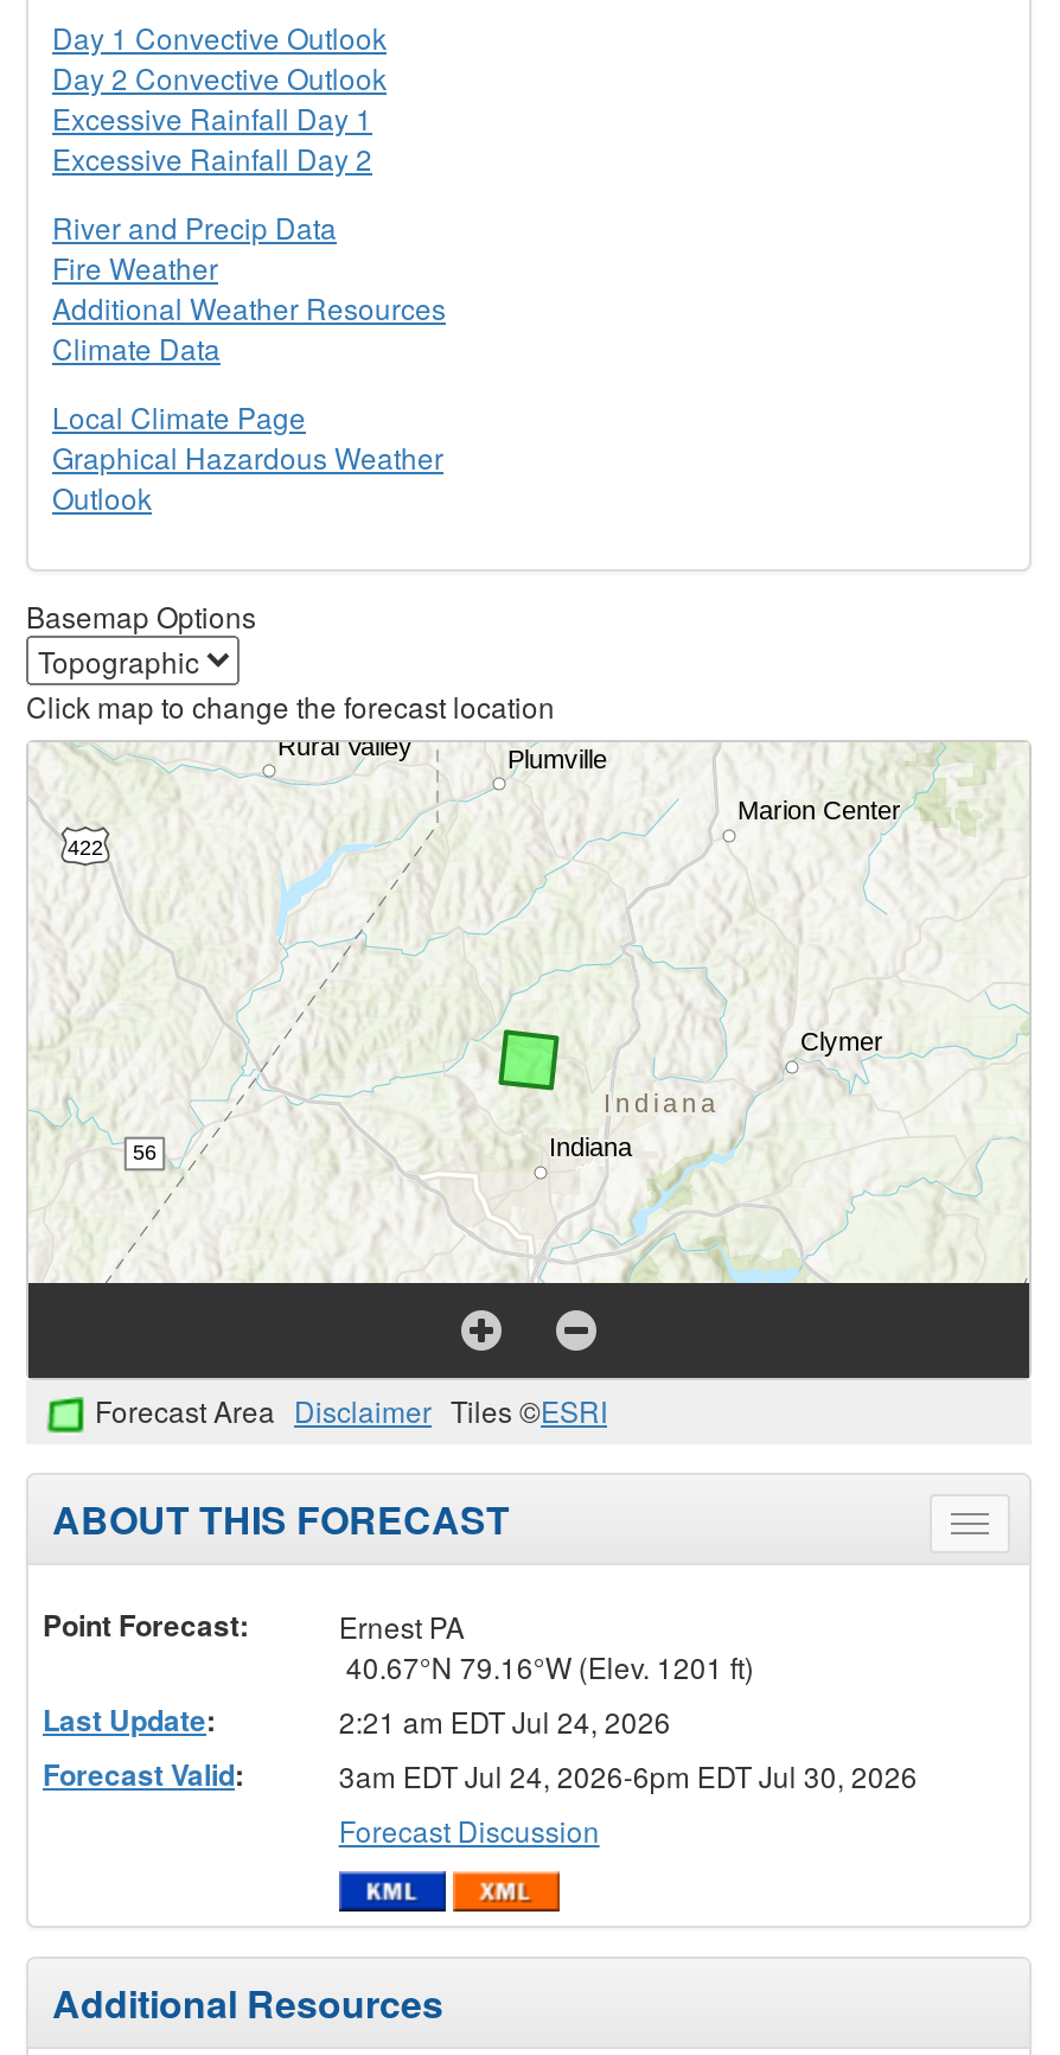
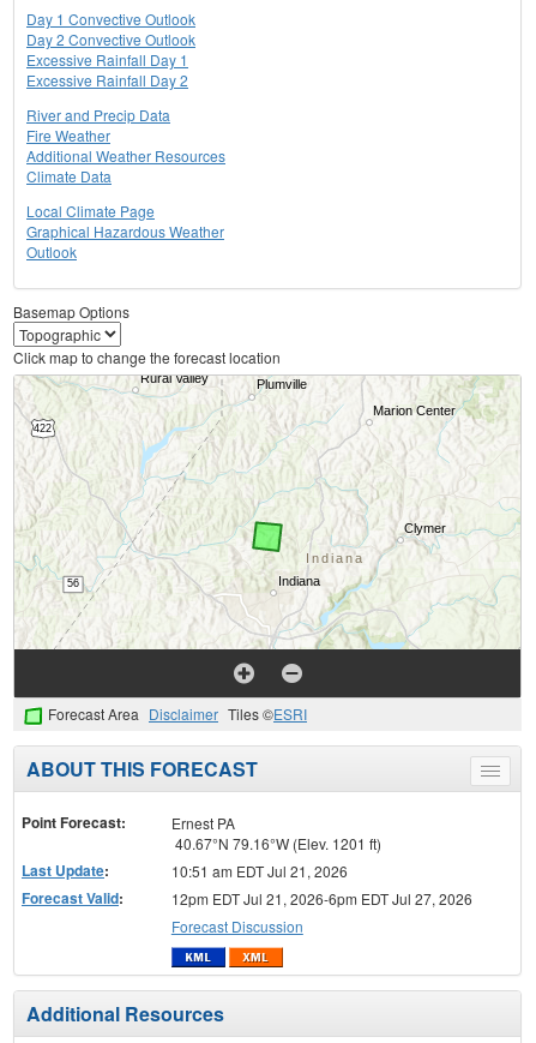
- 2:21 am EDT Jul 24, 2026
+ 10:51 am EDT Jul 21, 2026

- 3am EDT Jul 24, 2026-6pm EDT Jul 30, 2026
+ 12pm EDT Jul 21, 2026-6pm EDT Jul 27, 2026
